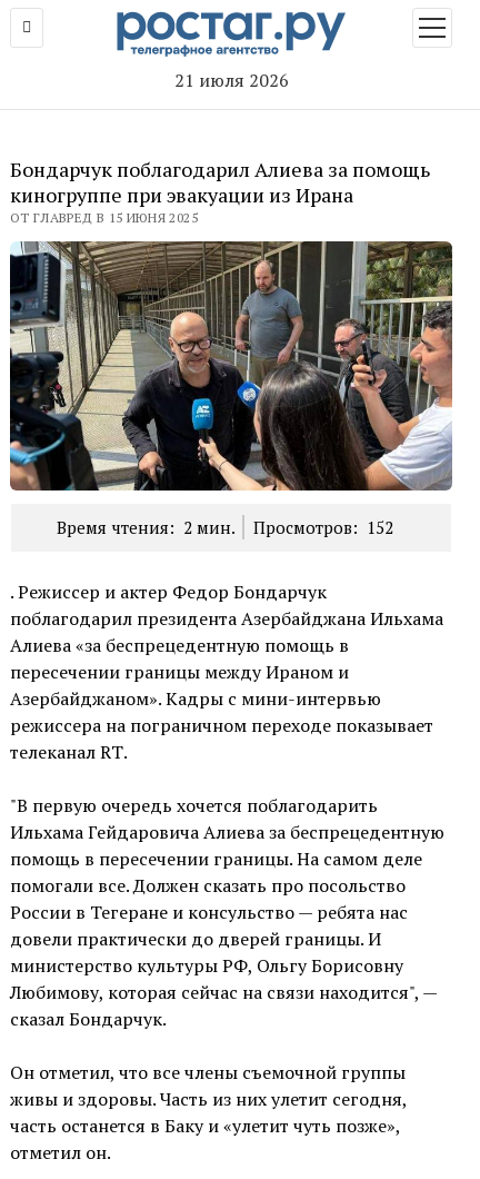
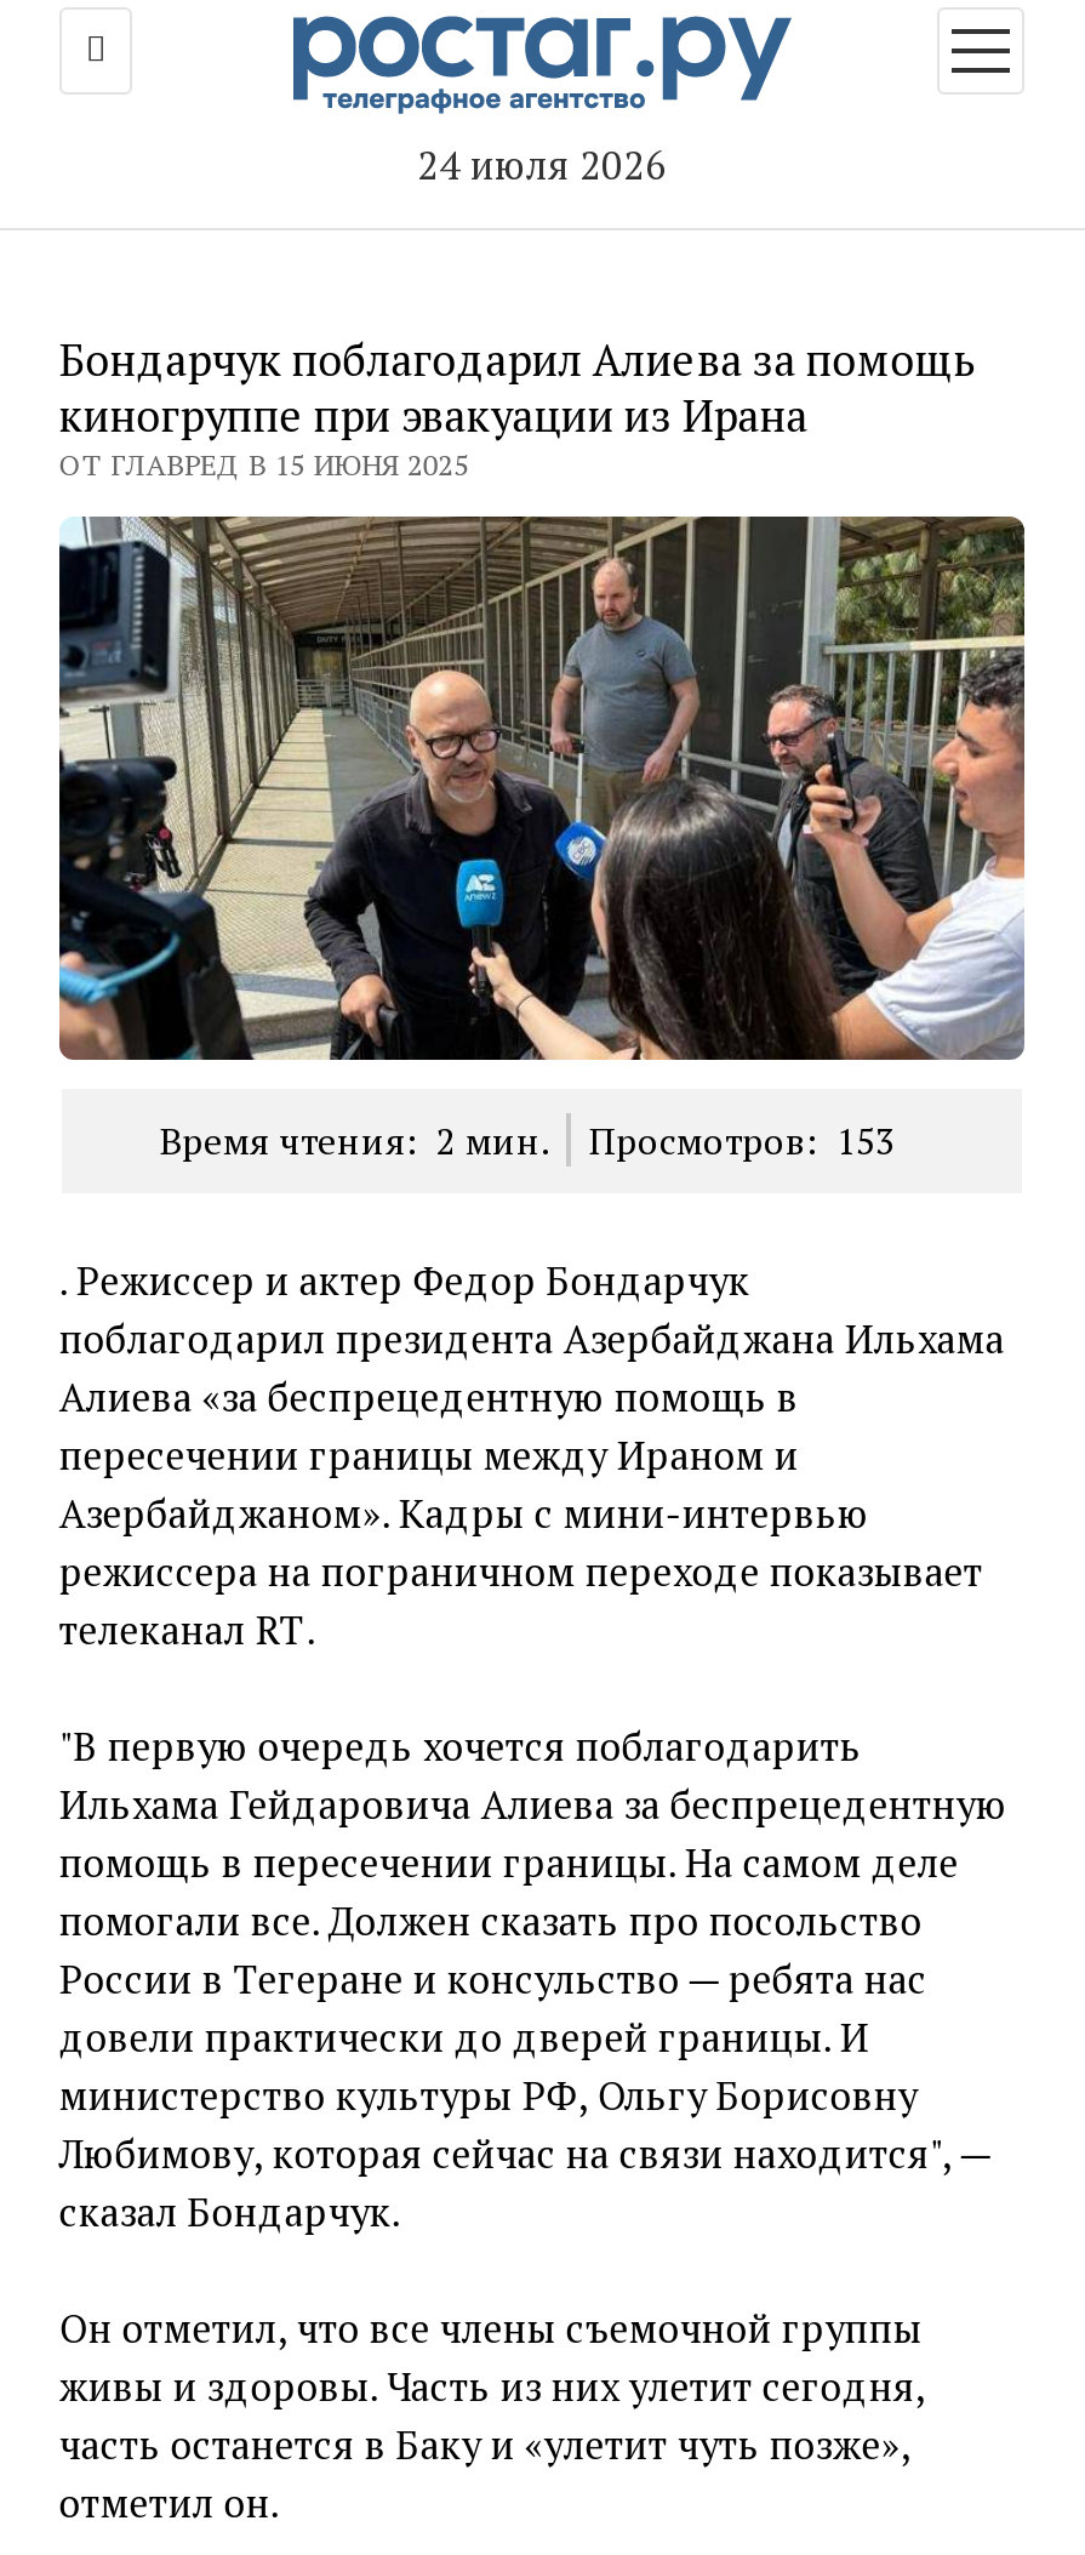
- 21 июля 2026
+ 24 июля 2026

- Время чтения: 2 мин. Просмотров: 152
+ Время чтения: 2 мин. Просмотров: 153
